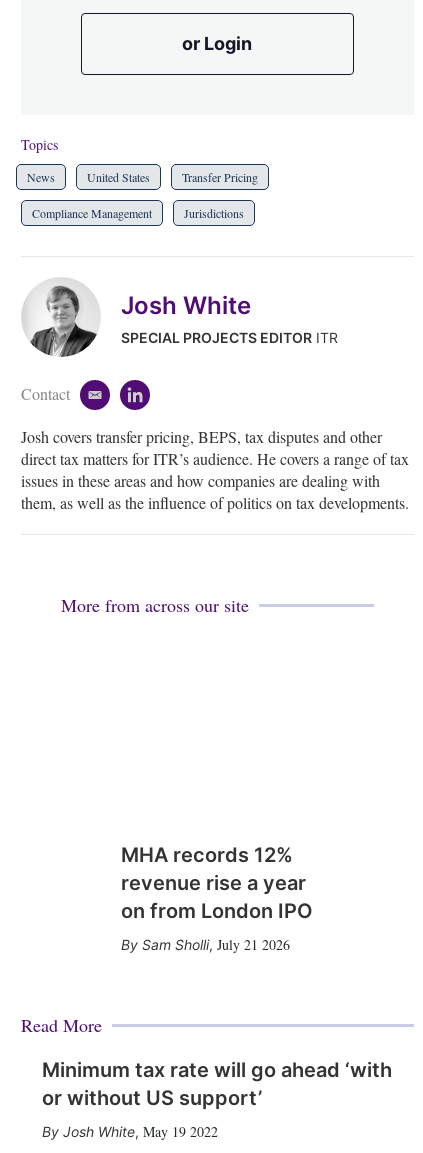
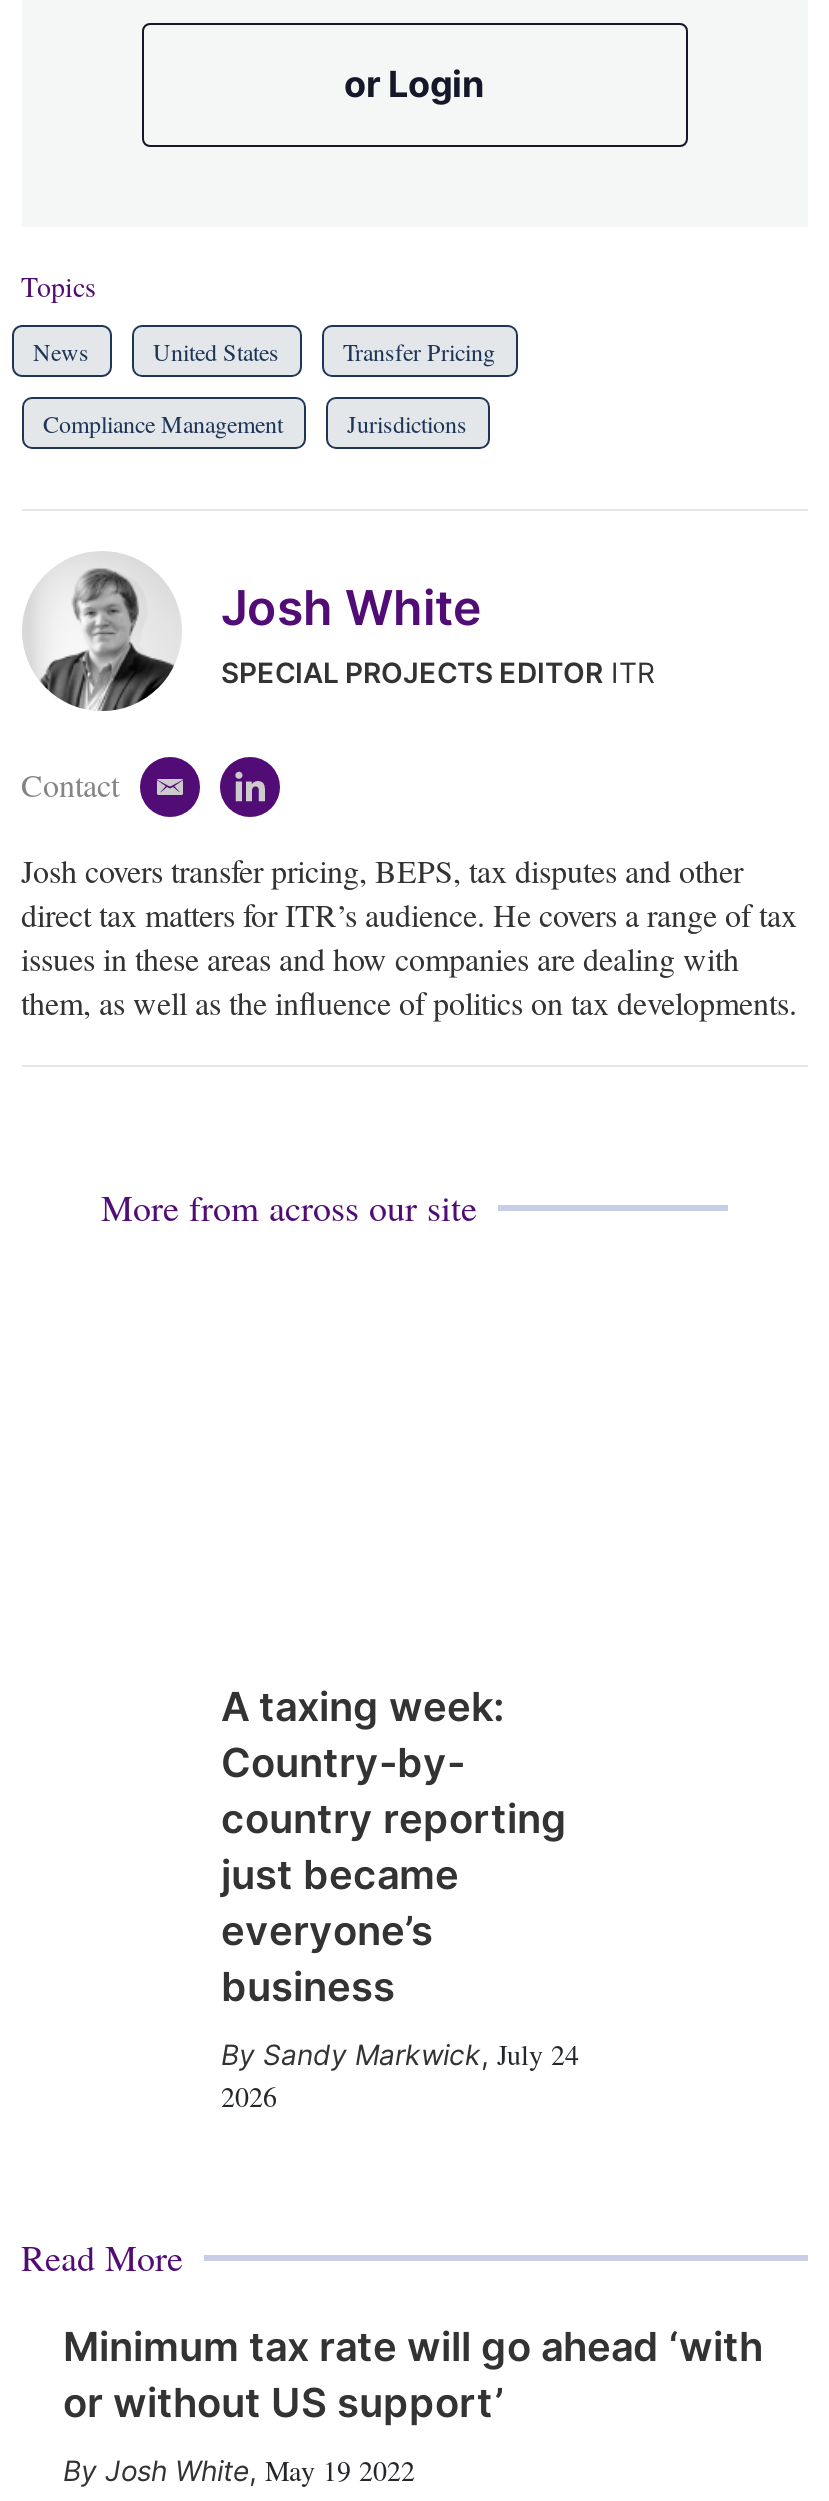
- MHA records 12%
- revenue rise a year
- on from London IPO
+ A taxing week:
+ Country-by-
+ country reporting
+ just became
+ everyone’s
+ business

- Sam Sholli, July 21 2026
+ Sandy Markwick, July 24
+ 2026
